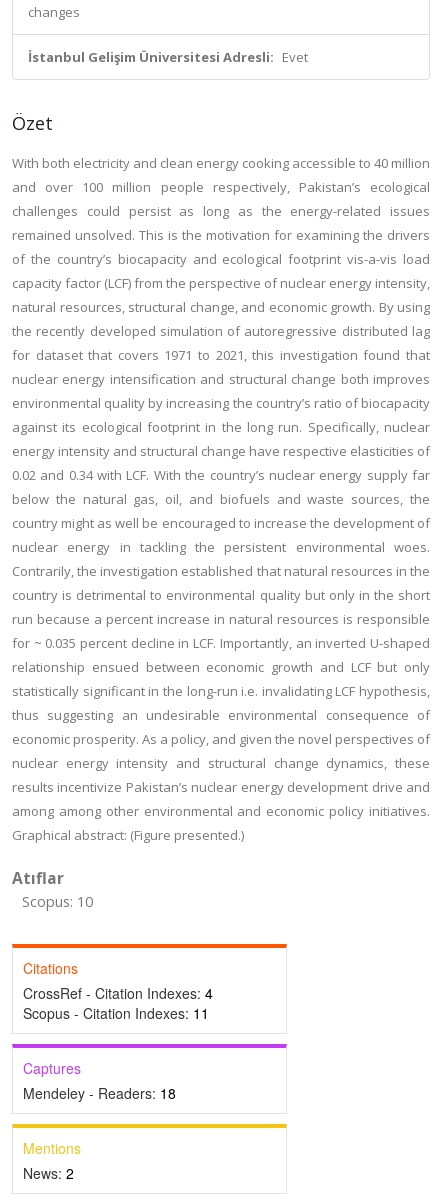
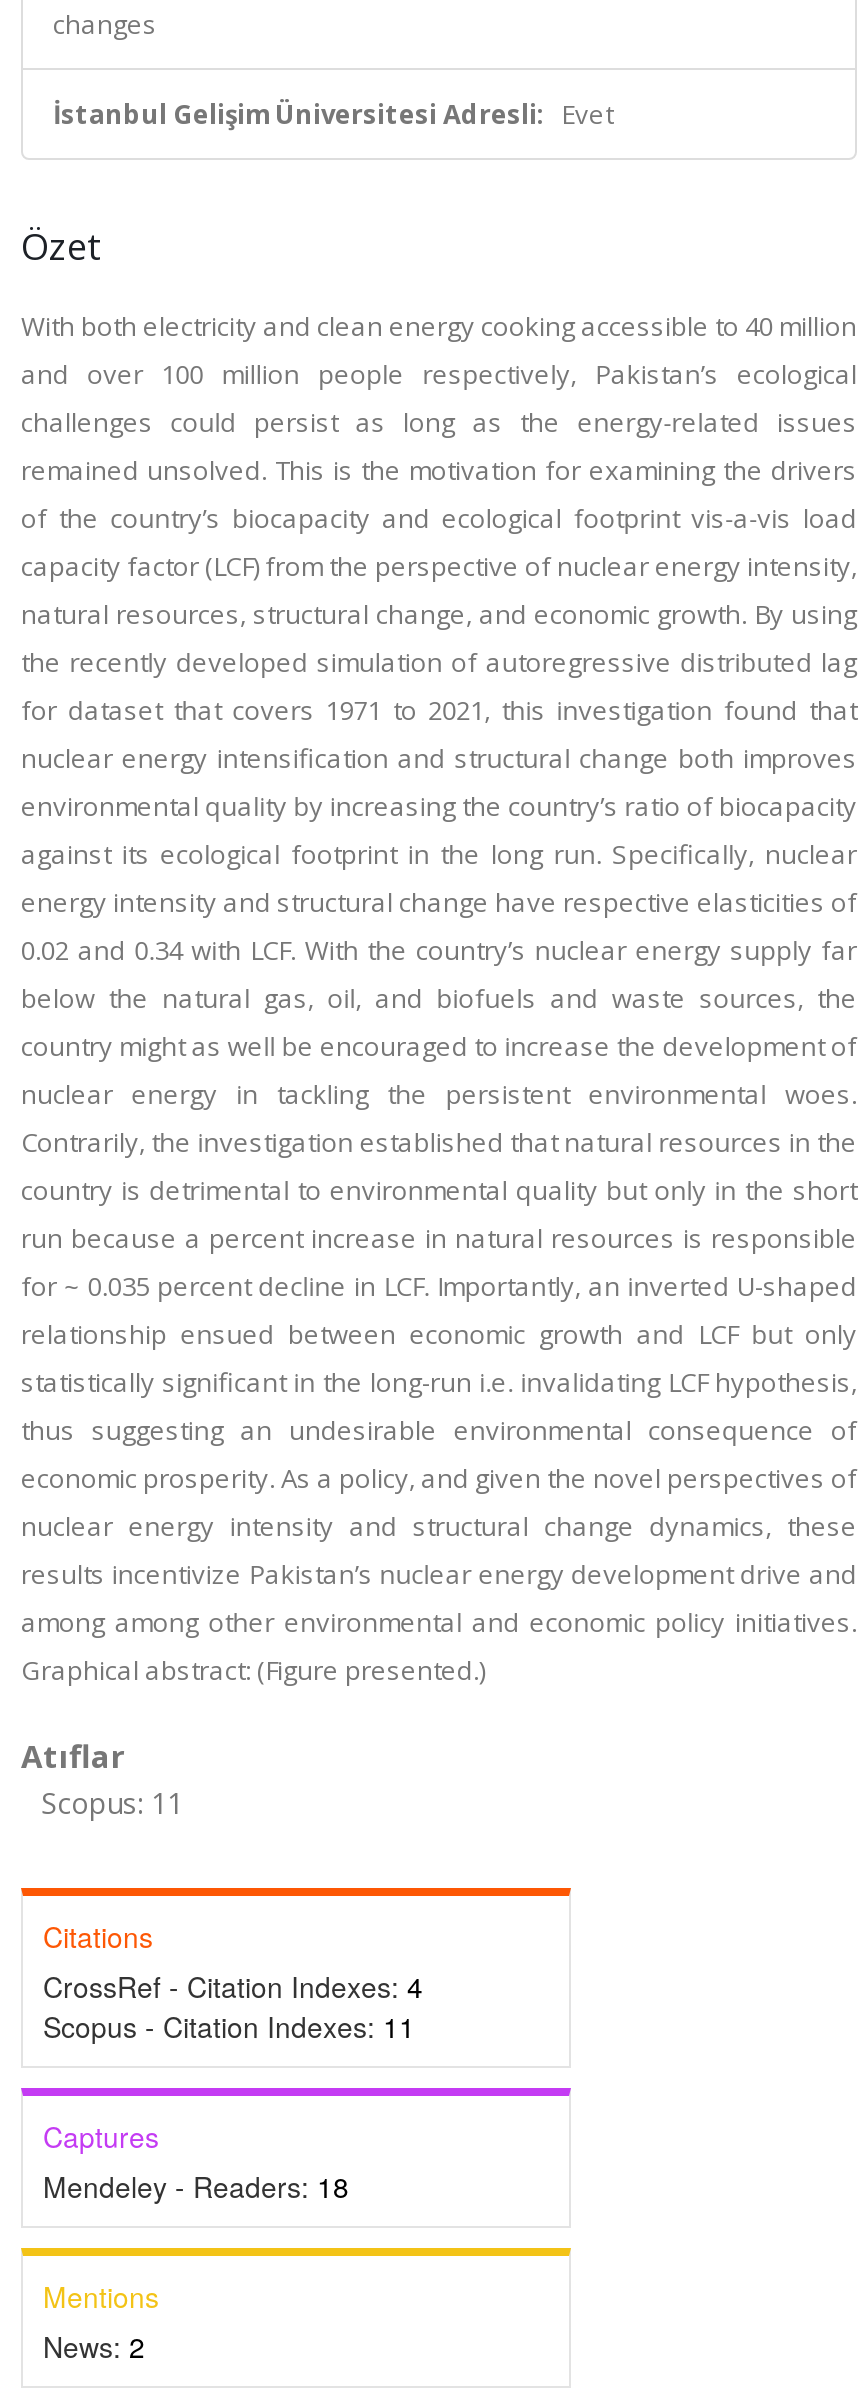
- Scopus: 10
+ Scopus: 11
